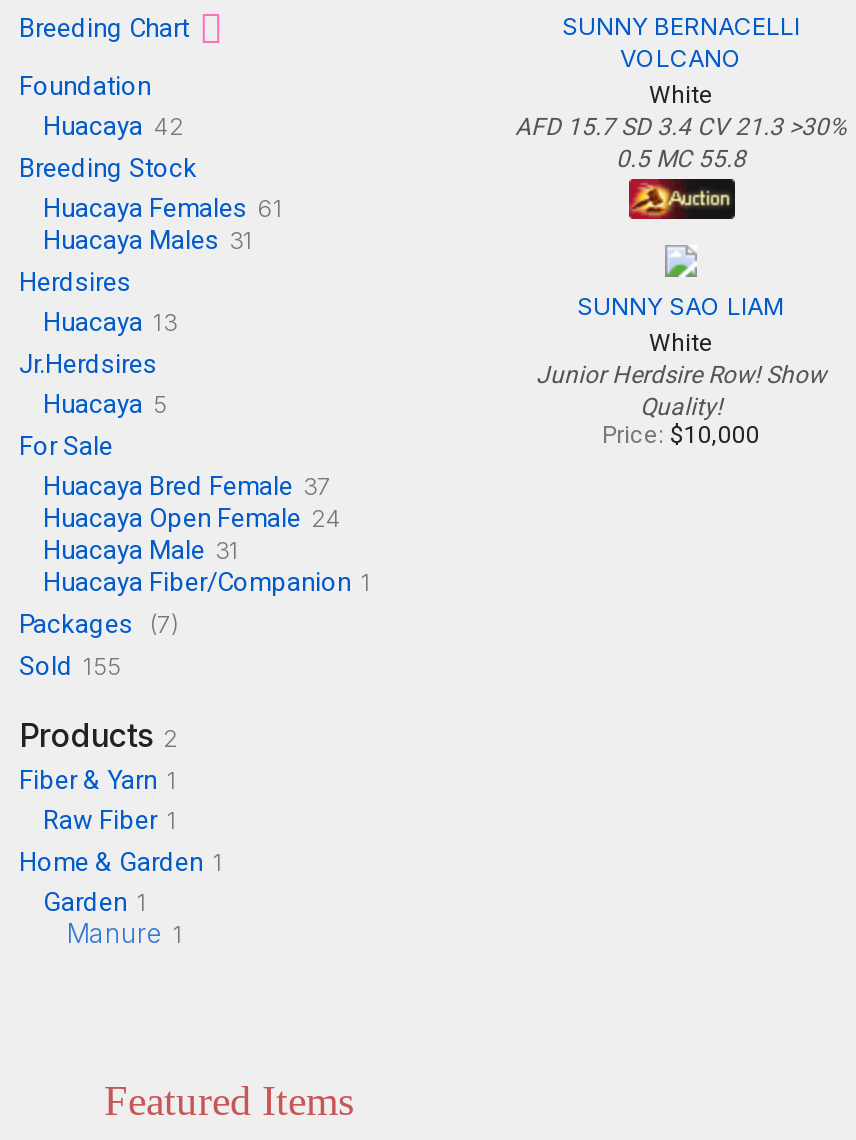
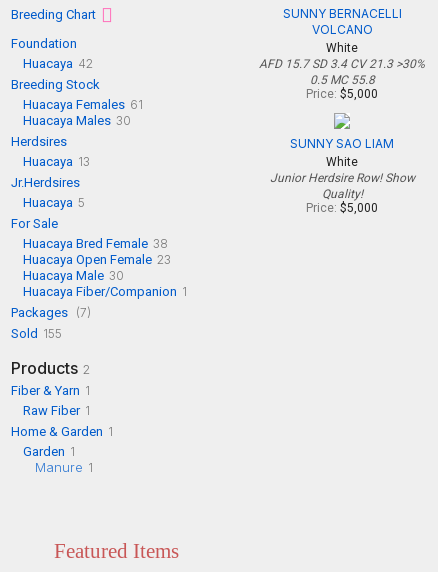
+ Price: $5,000

- Huacaya Males 31
+ Huacaya Males 30

- Price: $10,000
+ Price: $5,000

- Huacaya Bred Female 37
+ Huacaya Bred Female 38

- Huacaya Open Female 24
+ Huacaya Open Female 23

- Huacaya Male 31
+ Huacaya Male 30
